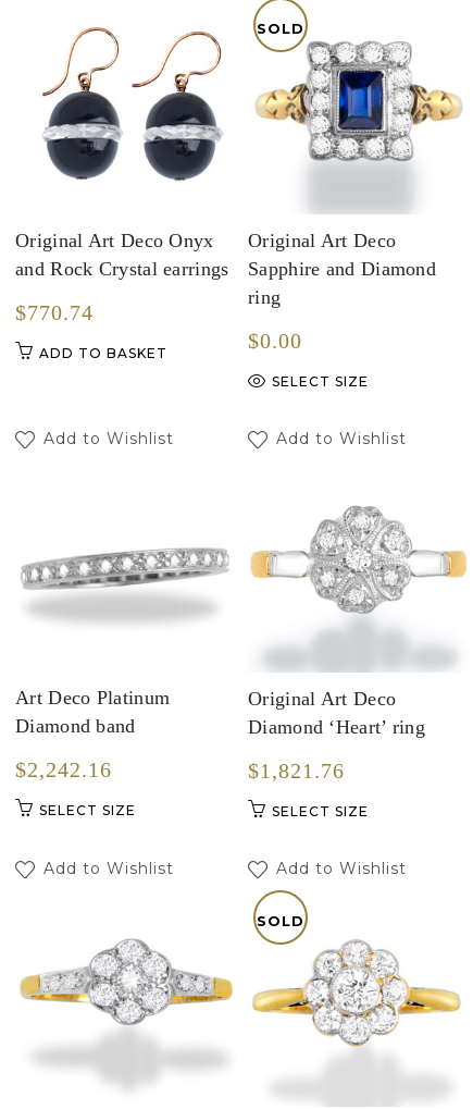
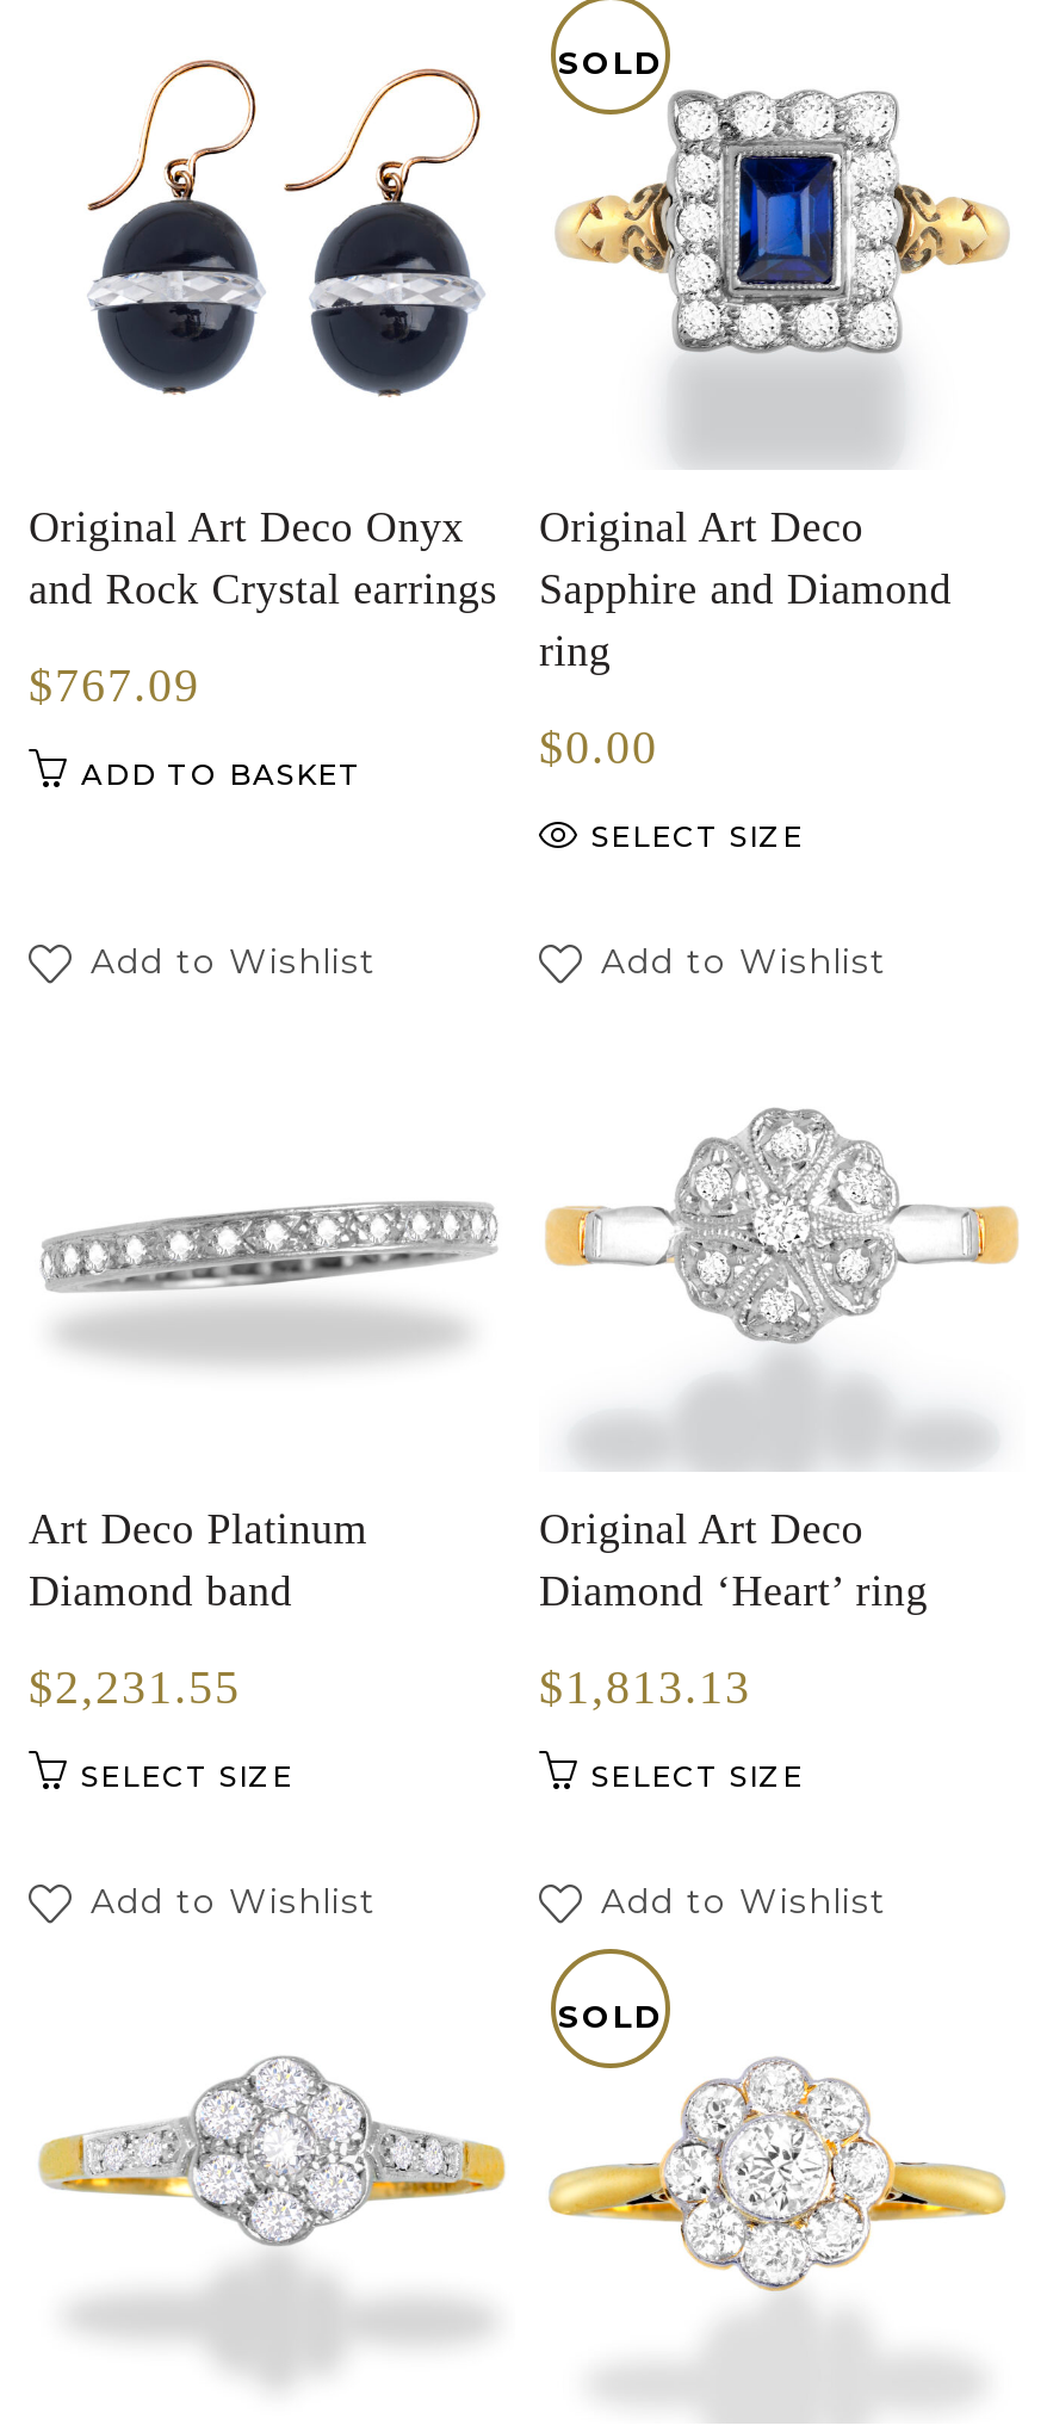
- $770.74
+ $767.09

- $2,242.16
+ $2,231.55

- $1,821.76
+ $1,813.13
